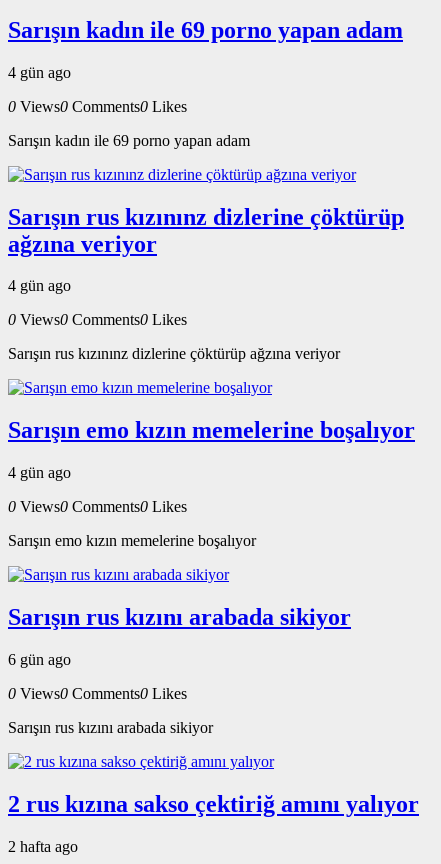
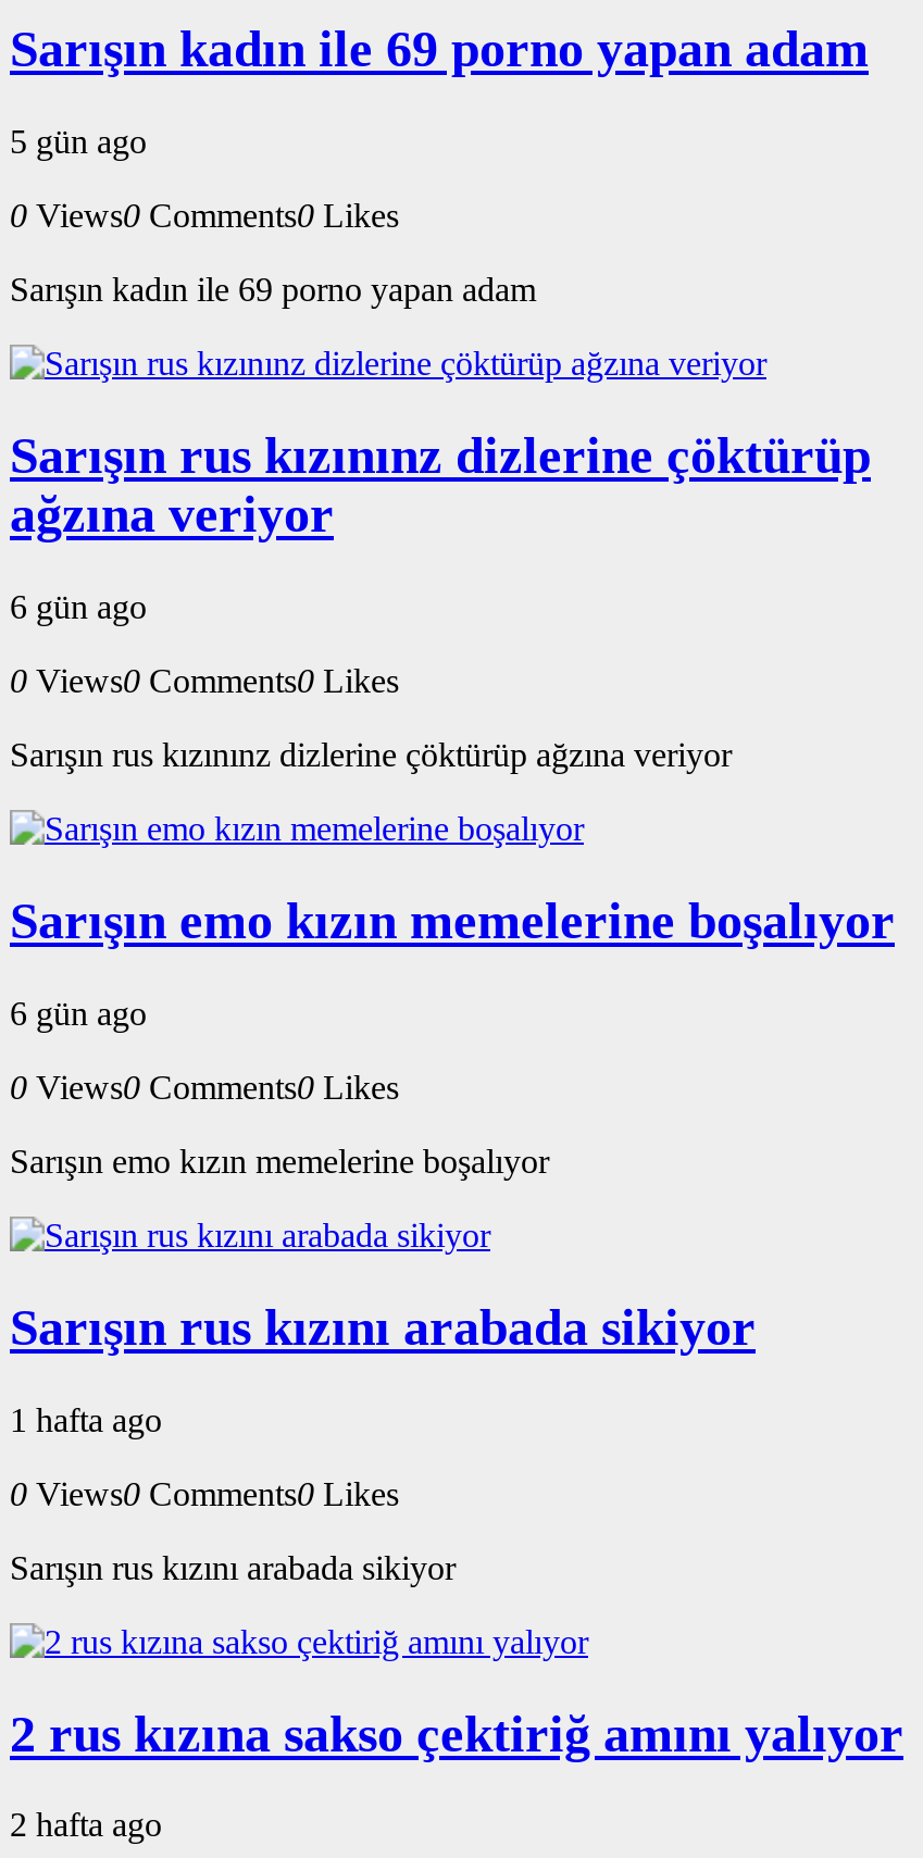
- 4 gün ago
+ 5 gün ago

- 4 gün ago
+ 6 gün ago

- 4 gün ago
+ 6 gün ago

- 6 gün ago
+ 1 hafta ago
